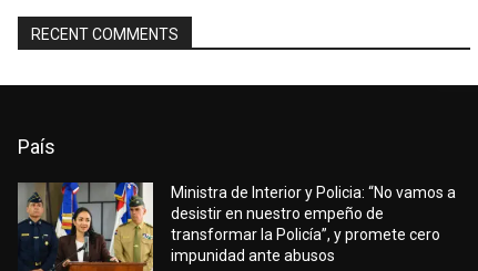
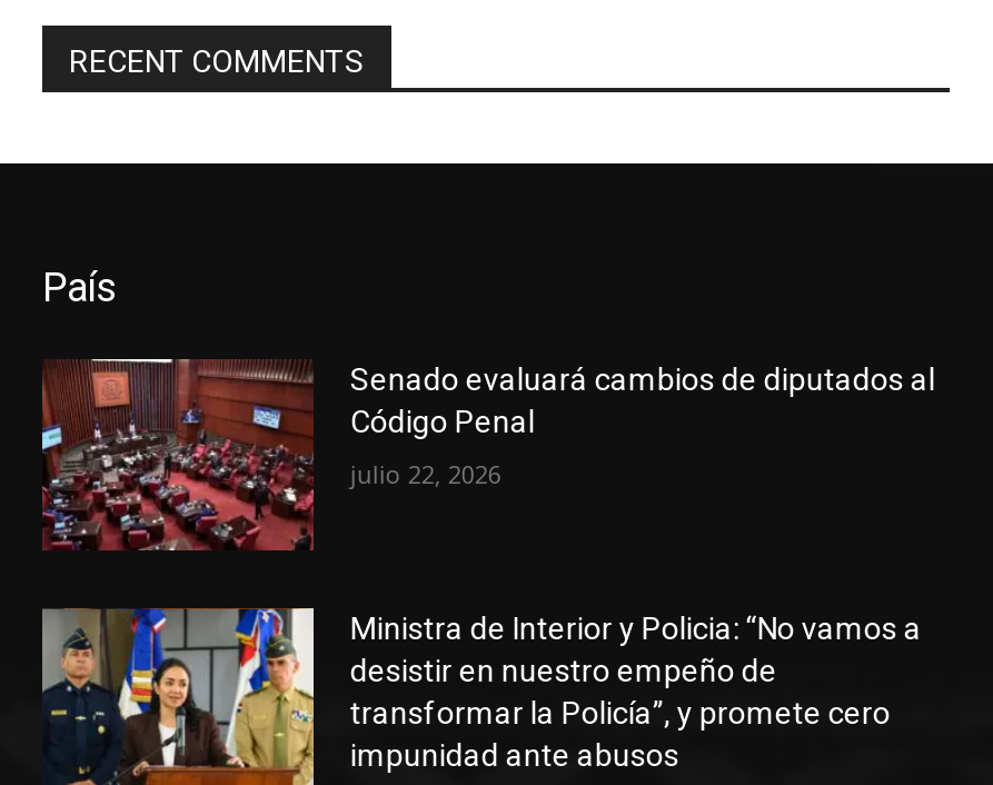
+ [image]
+ Senado evaluará cambios de diputados al
+ Código Penal
+ julio 22, 2026
